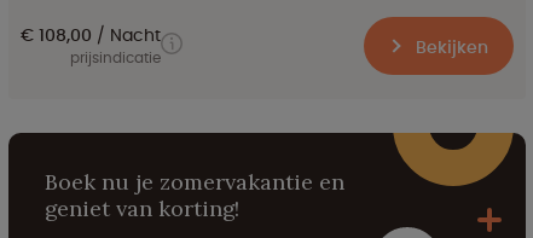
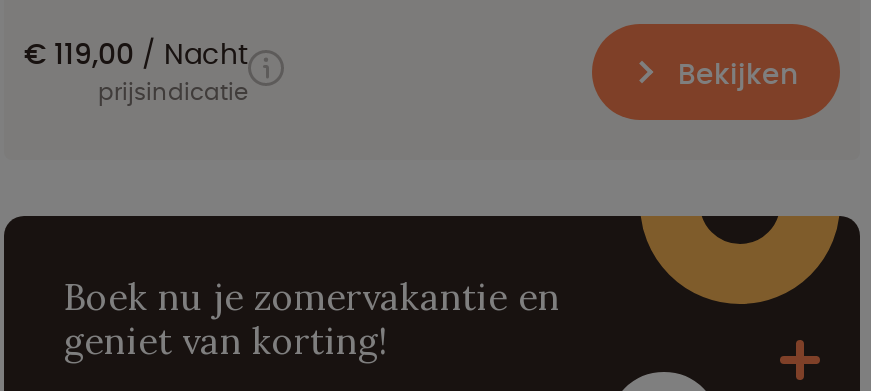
- € 108,00 Nacht
+ € 119,00 Nacht
